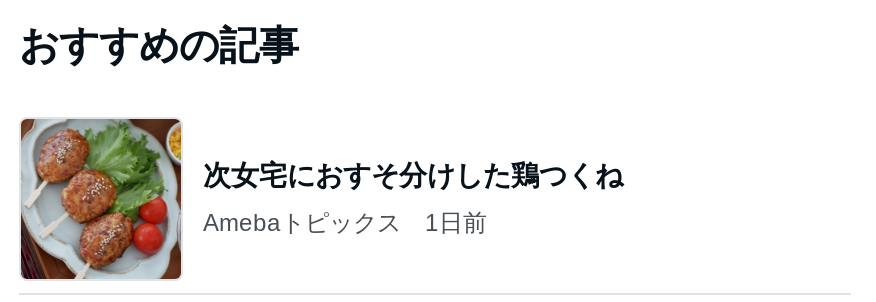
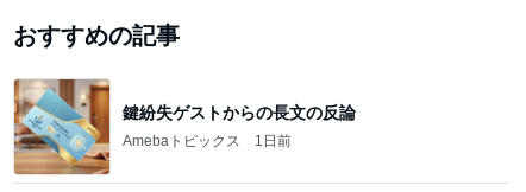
- [image]
- 次女宅におすそ分けした鶏つくね
+ [image]
+ 鍵紛失ゲストからの長文の反論
